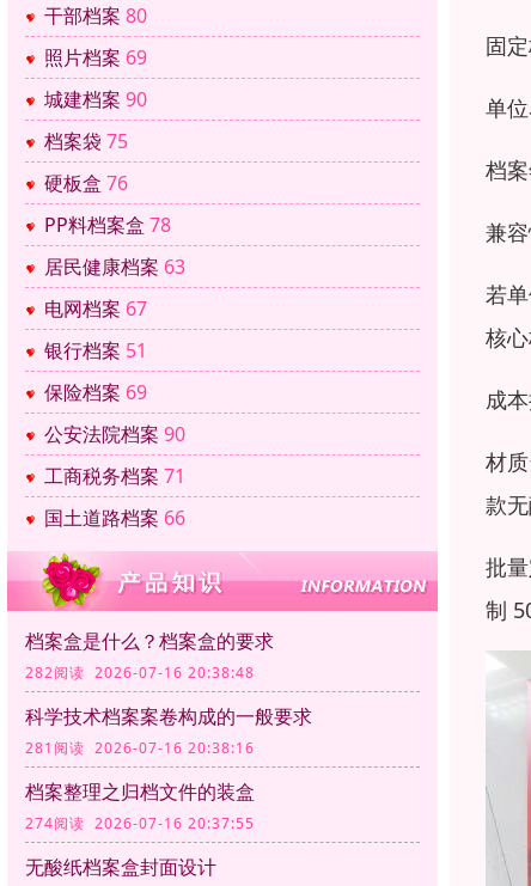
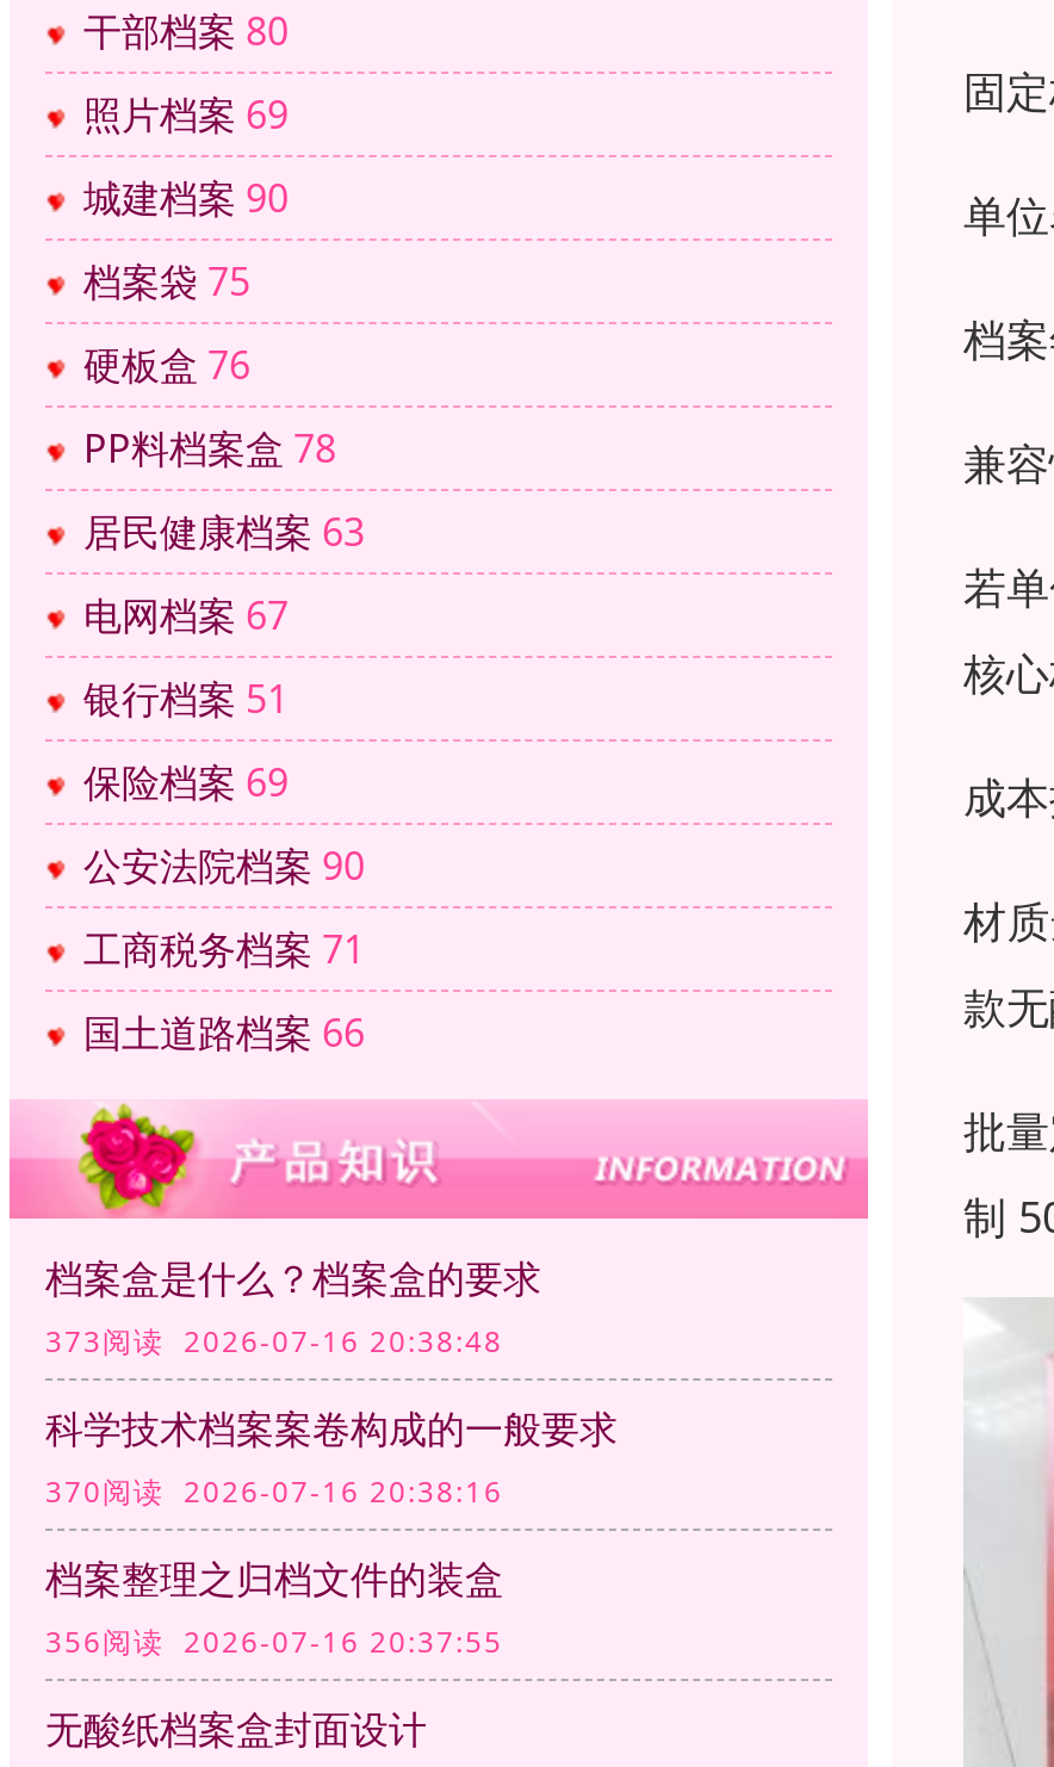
- 282阅读 2026-07-16 20:38:48
+ 373阅读 2026-07-16 20:38:48

- 281阅读 2026-07-16 20:38:16
+ 370阅读 2026-07-16 20:38:16

- 274阅读 2026-07-16 20:37:55
+ 356阅读 2026-07-16 20:37:55
